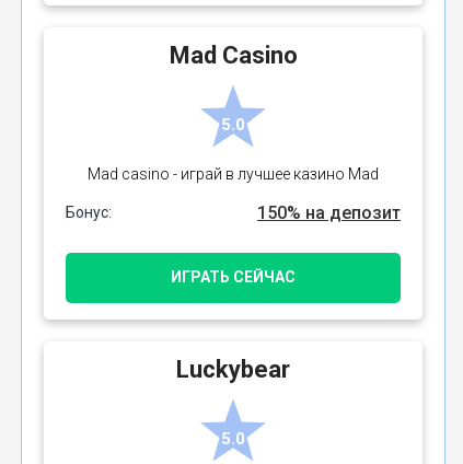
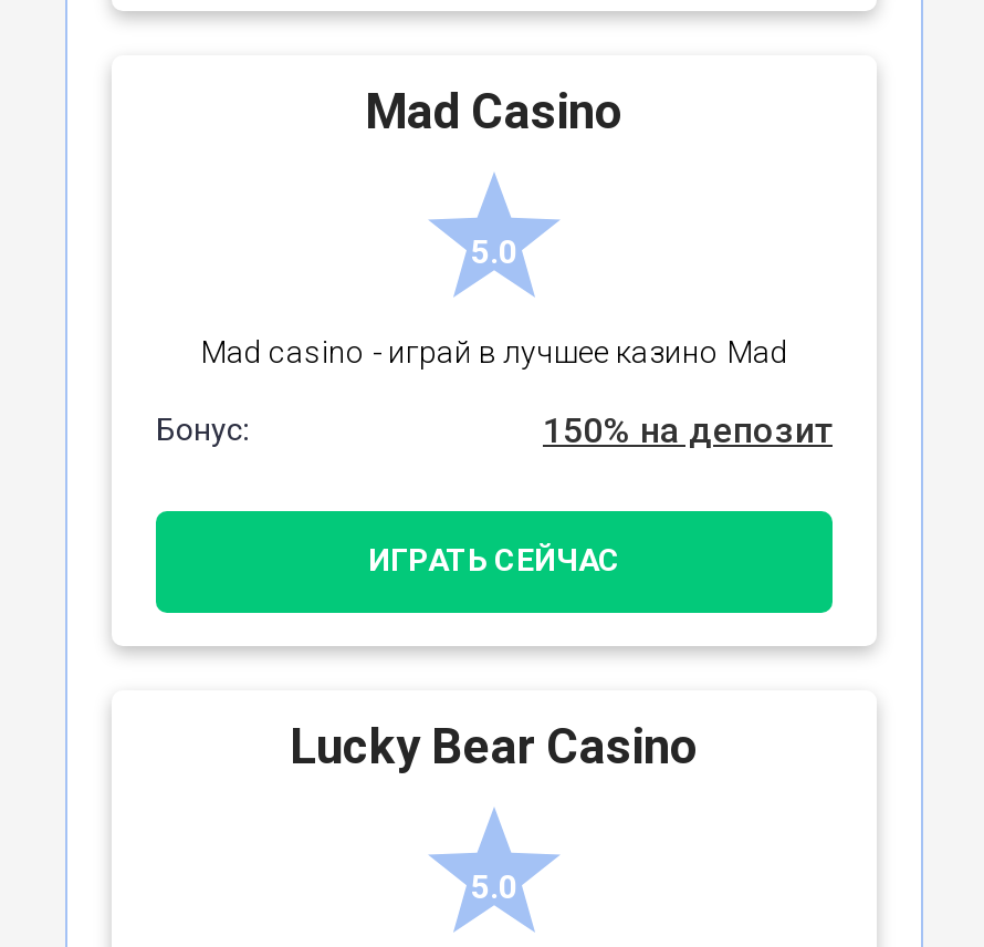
- Luckybear
+ Lucky Bear Casino
